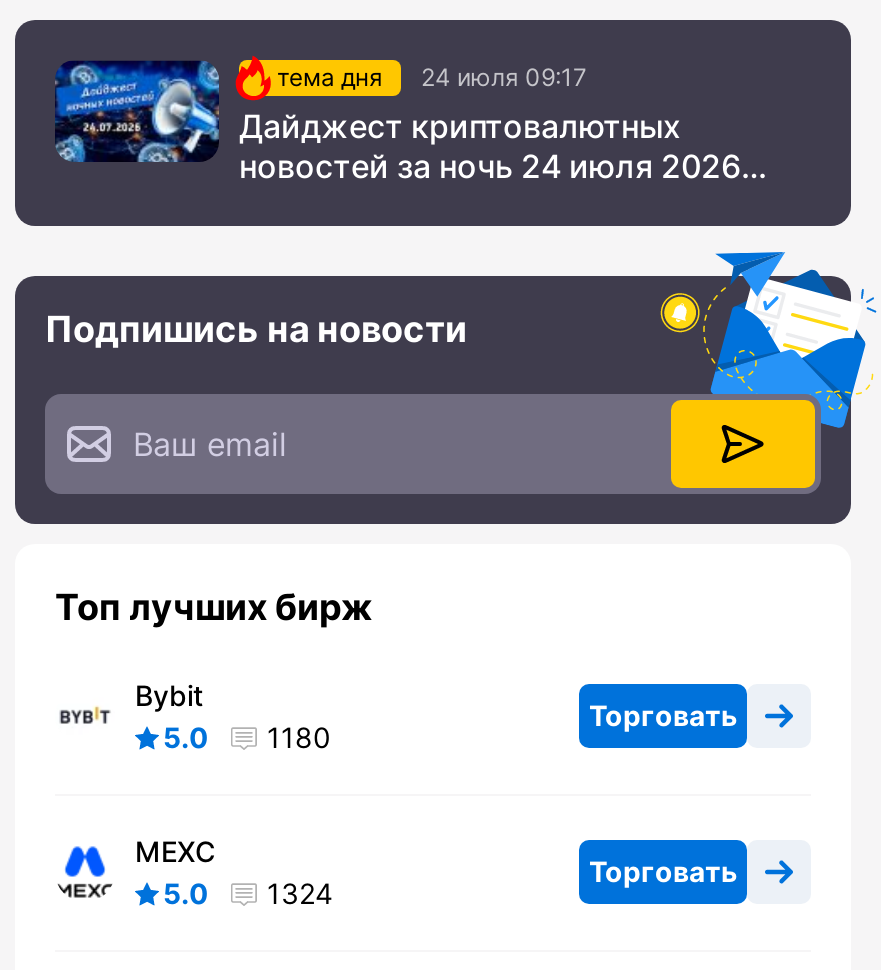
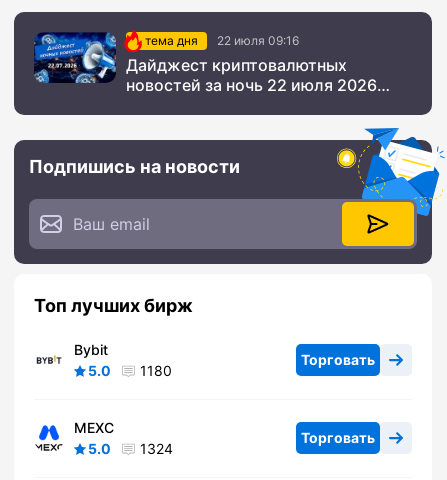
- тема дня 24 июля 09:17
+ тема дня 22 июля 09:16

- новостей за ночь 24 июля 2026
+ новостей за ночь 22 июля 2026
